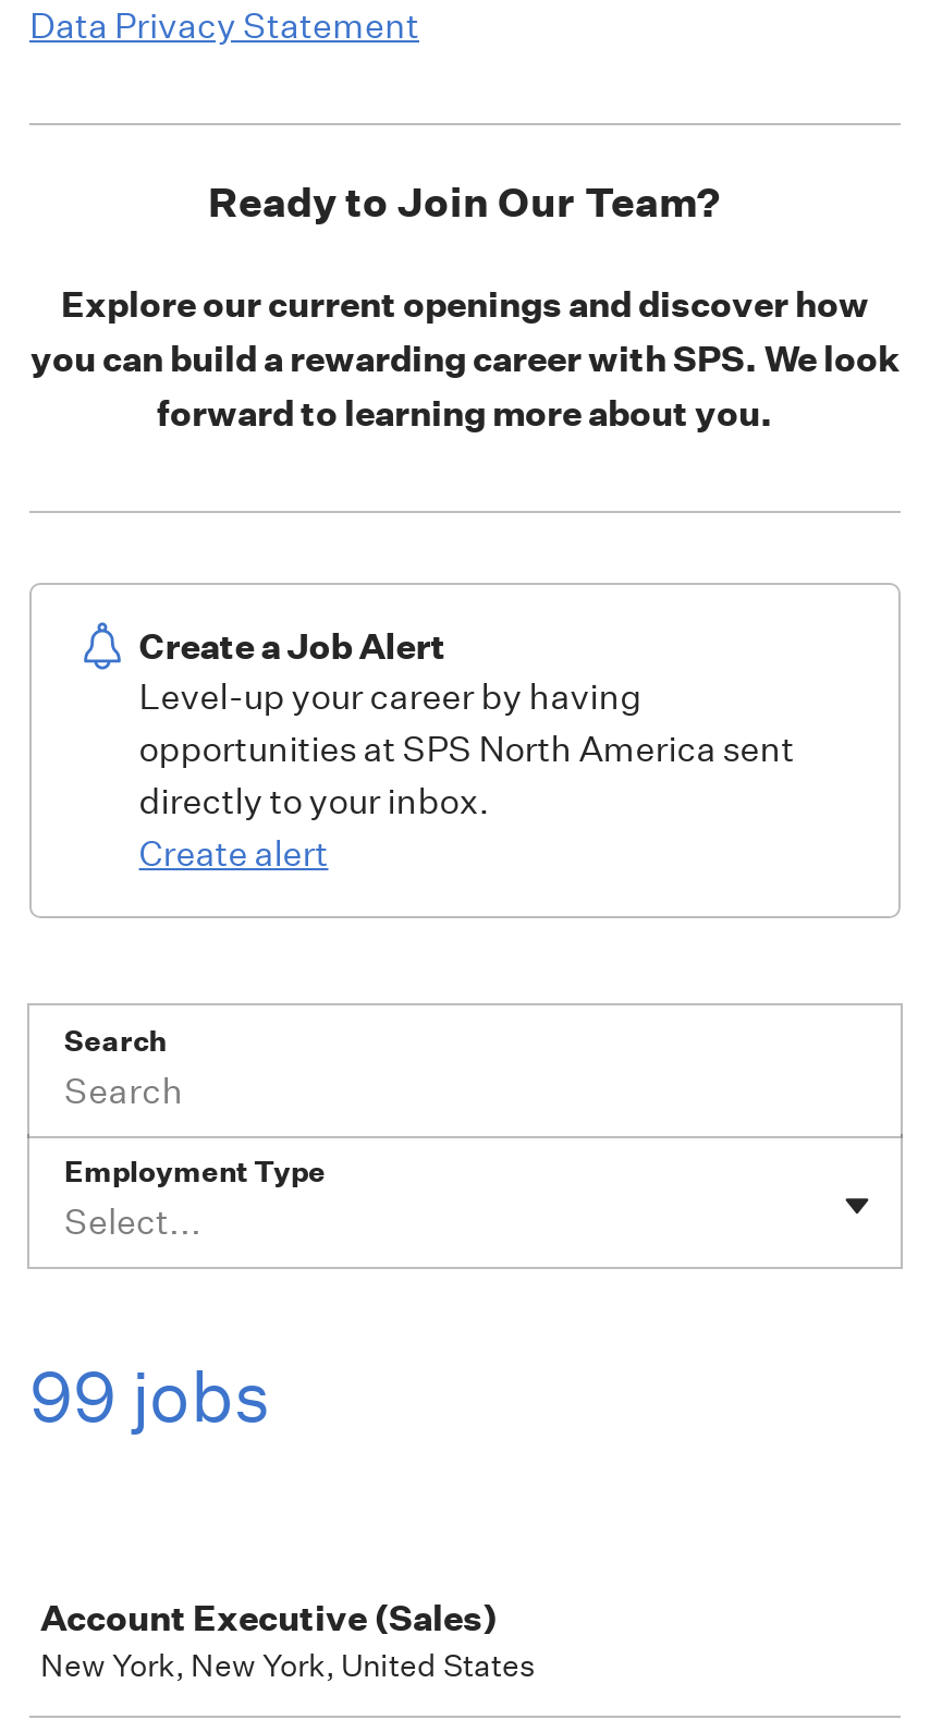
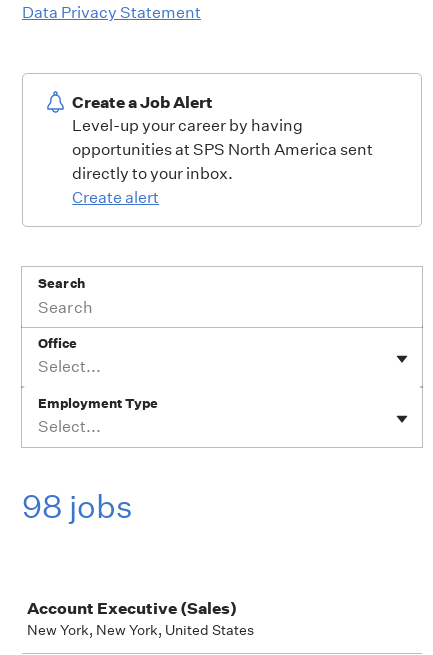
- Ready to Join Our Team?
- Explore our current openings and discover how
- you can build a rewarding career with SPS. We look
- forward to learning more about you.

moved up: Create a Job Alert | Level-up your career by having | opportunities at SPS North America sent | directly to your inbox. | Create alert | Search

+ Office
+ Select...

- 99 jobs
+ 98 jobs
